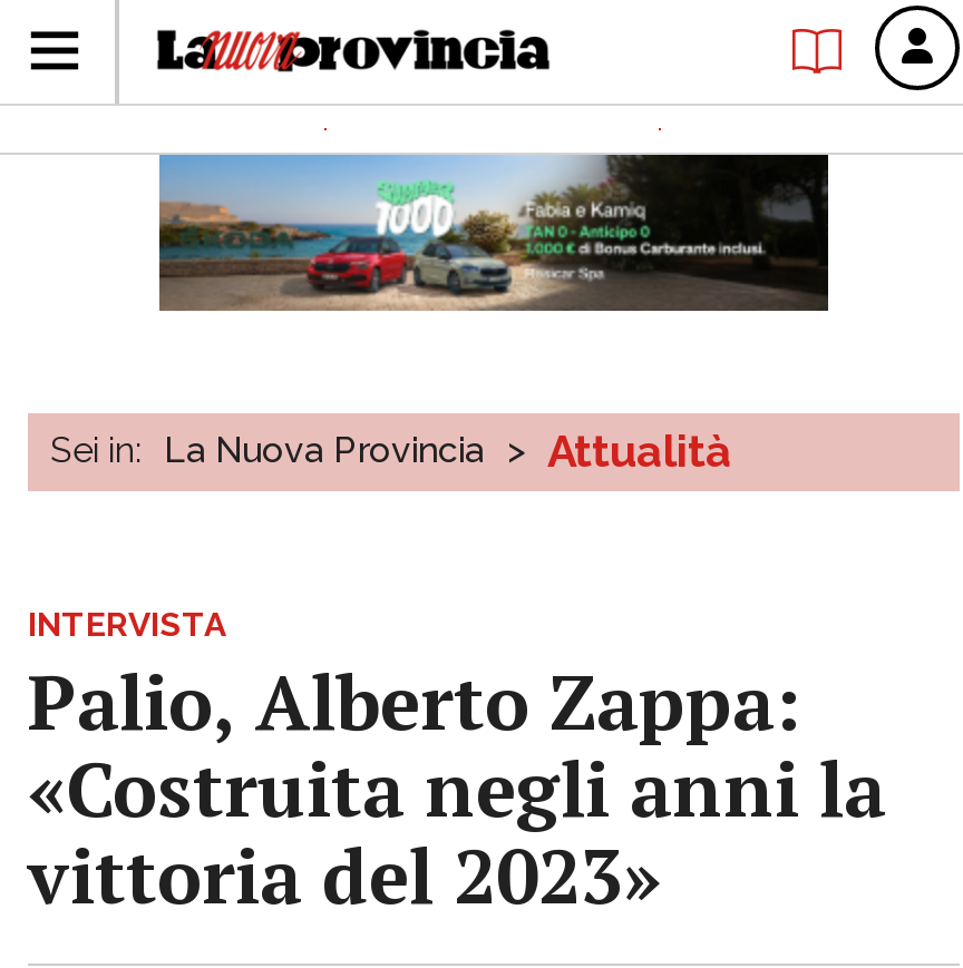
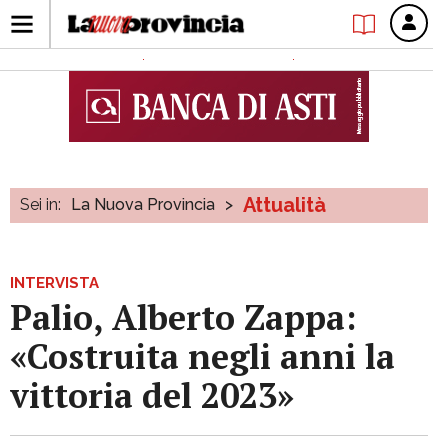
- [image]
+ [image]
